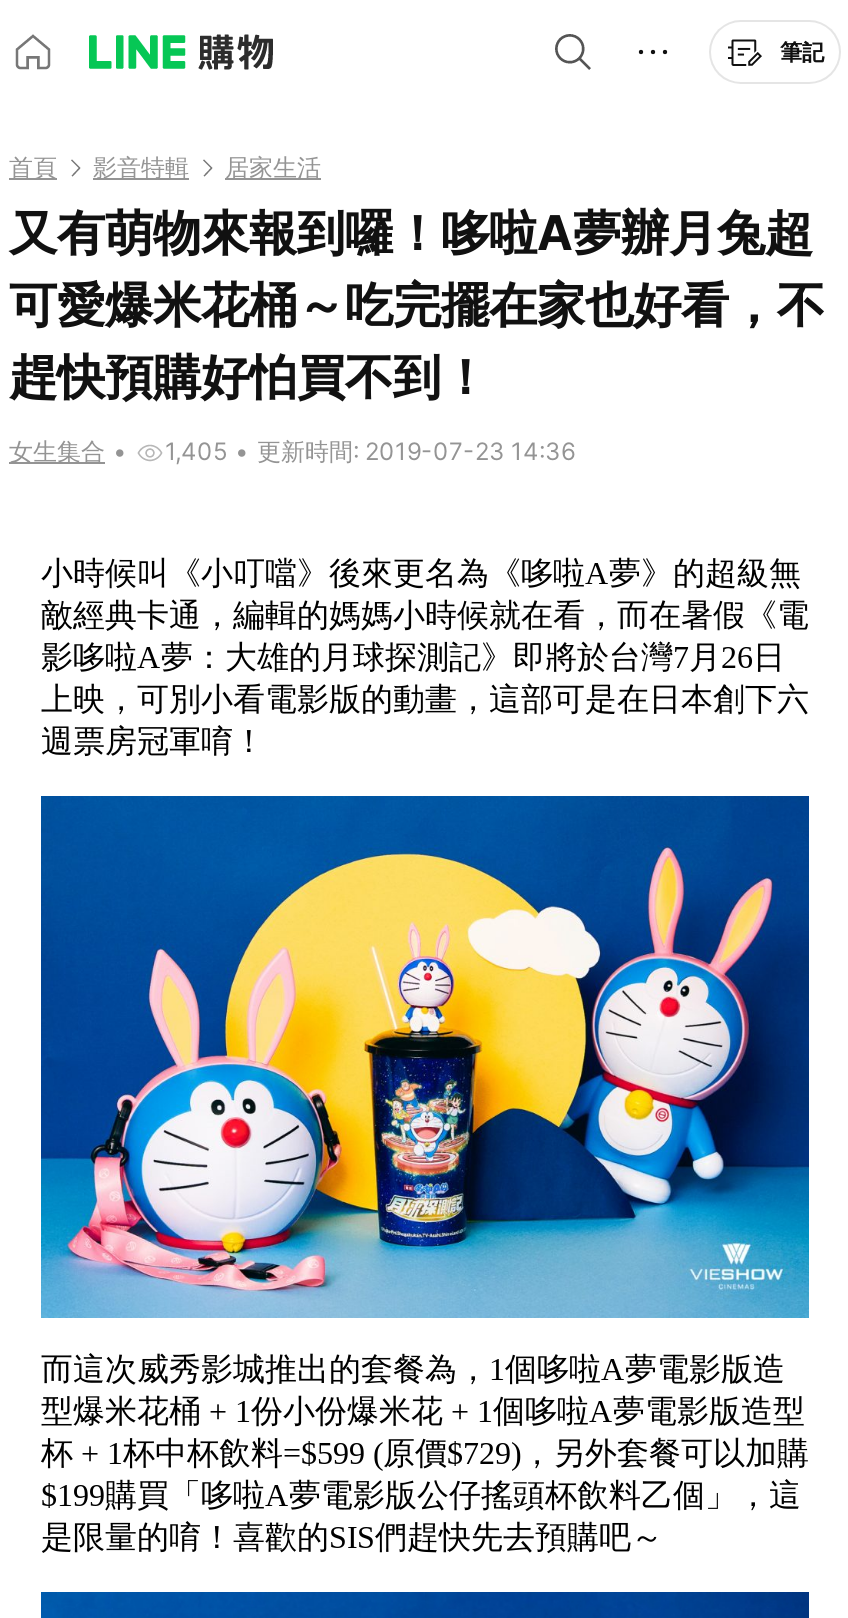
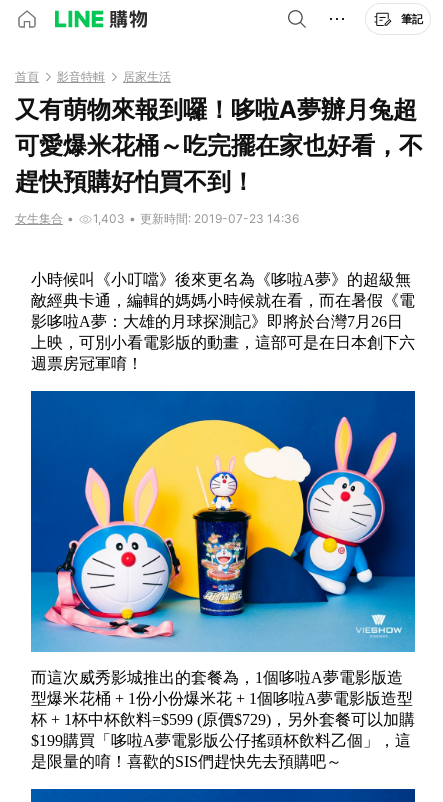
- 女生集合 • 1,405 • 更新時間: 2019-07-23 14:36
+ 女生集合 • 1,403 • 更新時間: 2019-07-23 14:36
